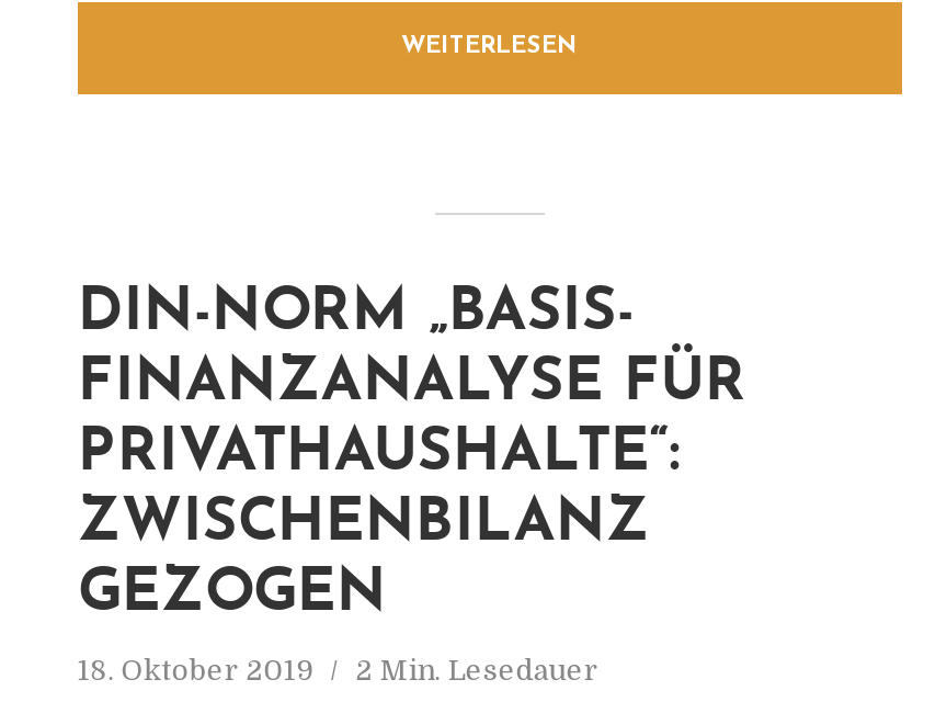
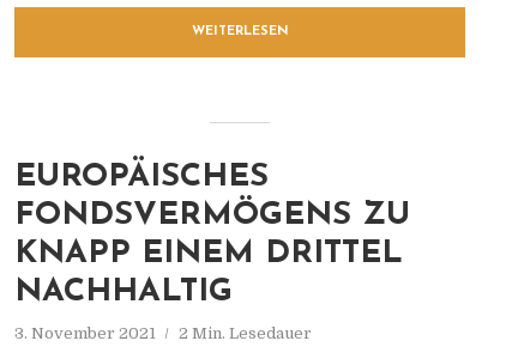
- DIN-NORM „BASIS-
- FINANZANALYSE FÜR
- PRIVATHAUSHALTE“:
- ZWISCHENBILANZ
- GEZOGEN
+ EUROPÄISCHES
+ FONDSVERMÖGENS ZU
+ KNAPP EINEM DRITTEL
+ NACHHALTIG

- 18. Oktober 2019 2 Min. Lesedauer
+ 3. November 2021 2 Min. Lesedauer
